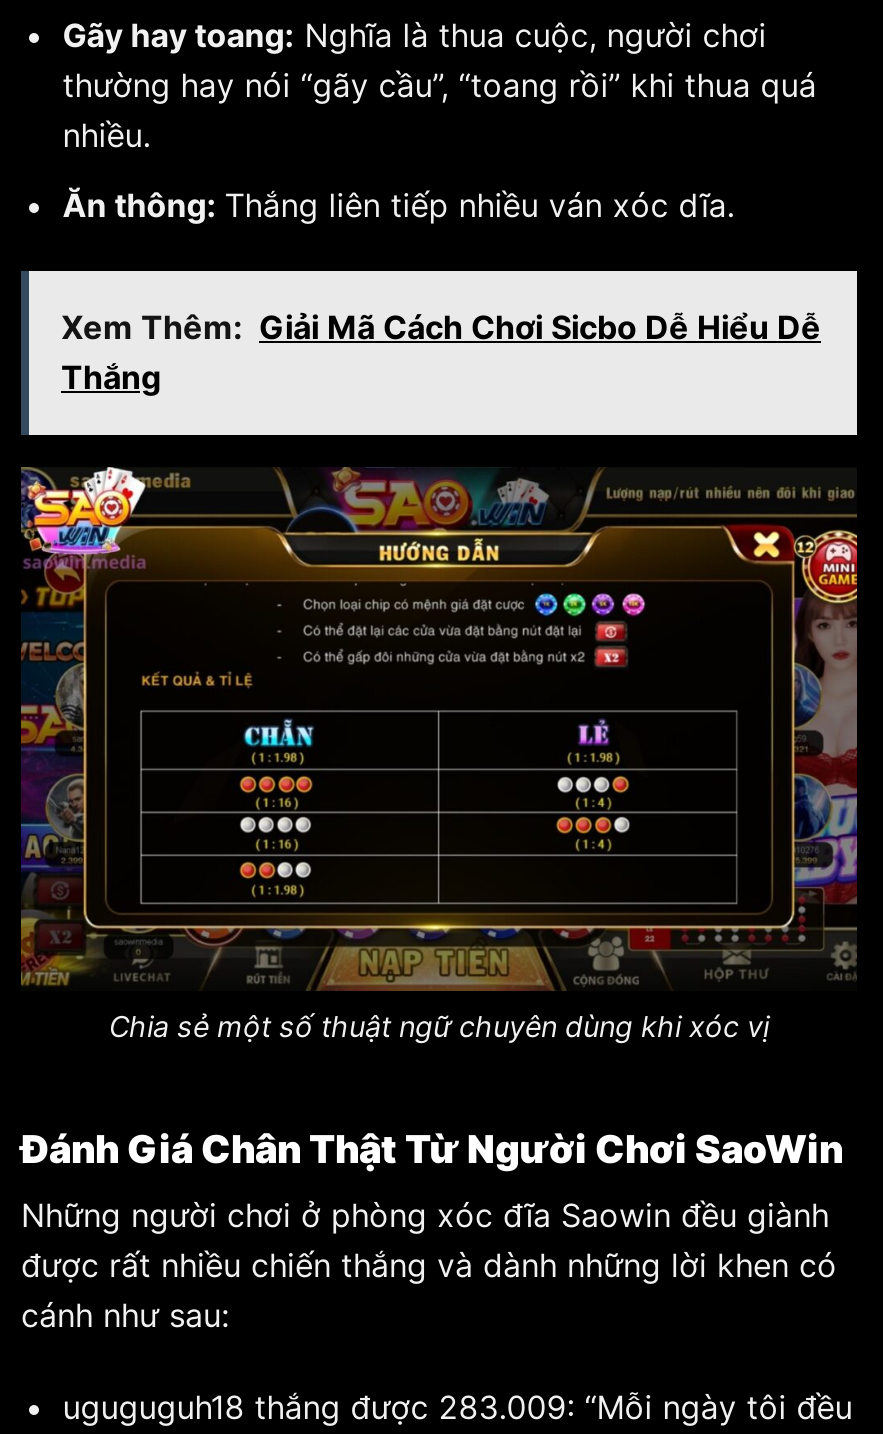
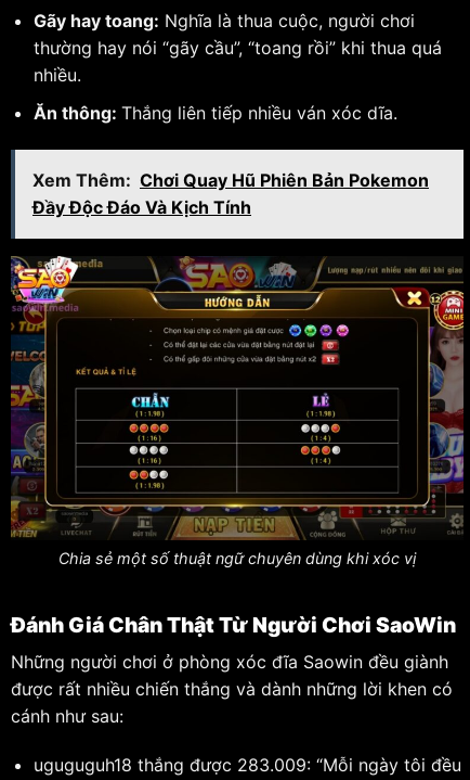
- Xem Thêm: Giải Mã Cách Chơi Sicbo Dễ Hiểu Dễ
- Thắng
+ Xem Thêm: Chơi Quay Hũ Phiên Bản Pokemon
+ Đầy Độc Đáo Và Kịch Tính
